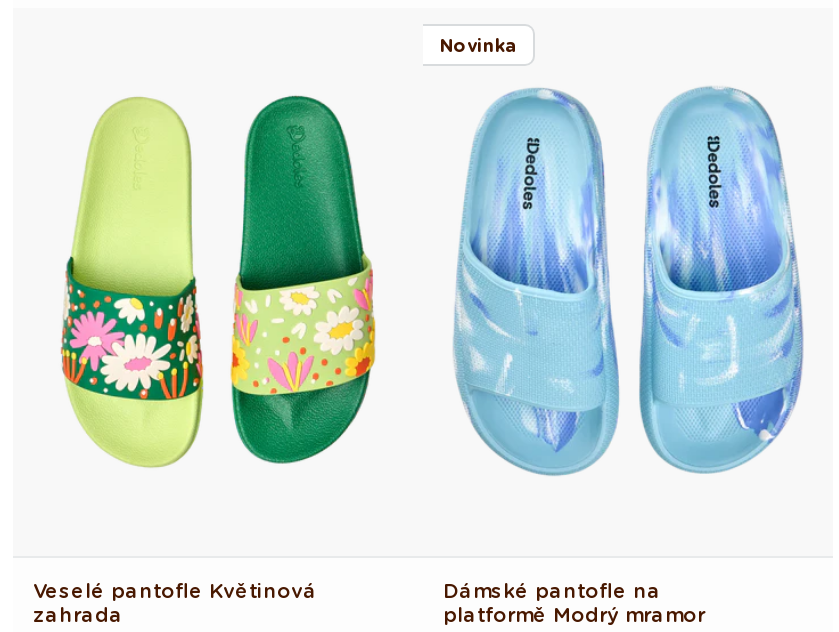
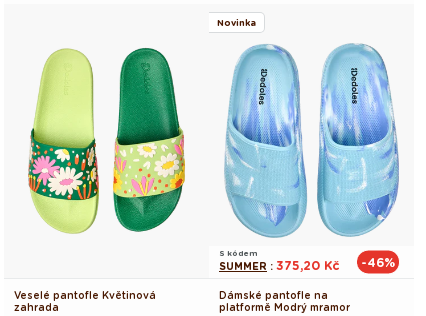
+ S kódem
+ SUMMER: 375,20 Kč
+ -46%
